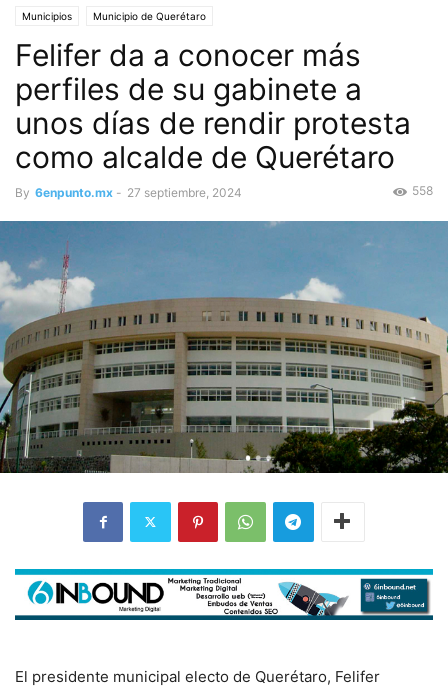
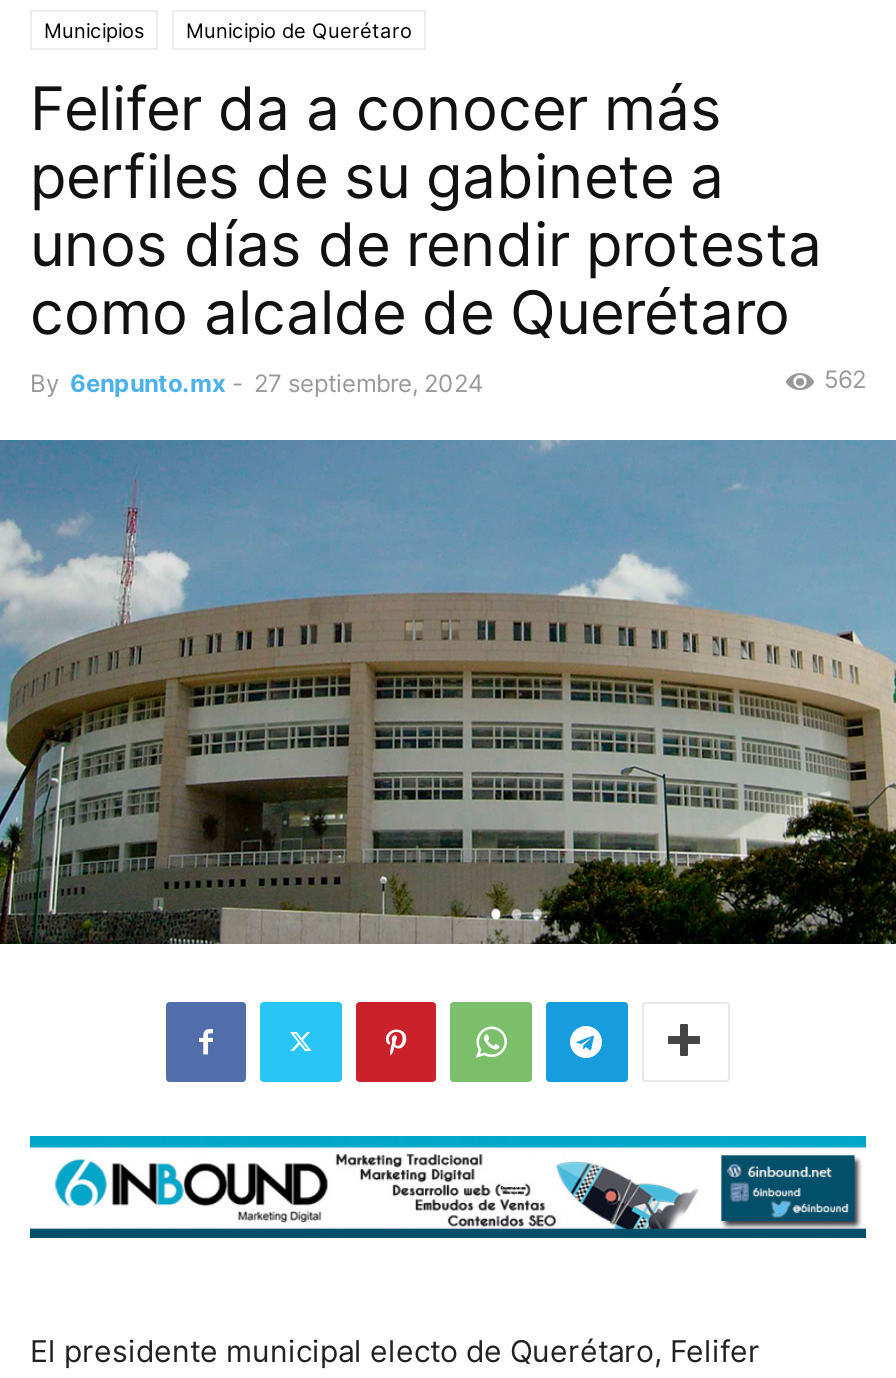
- 558
+ 562
